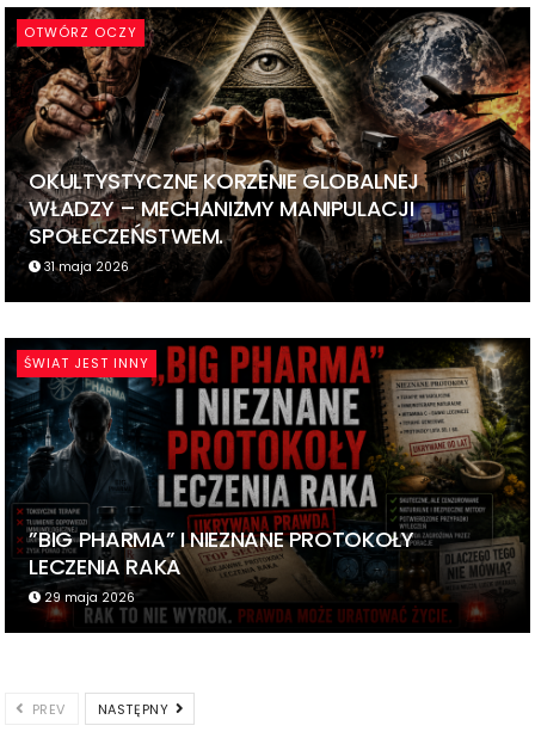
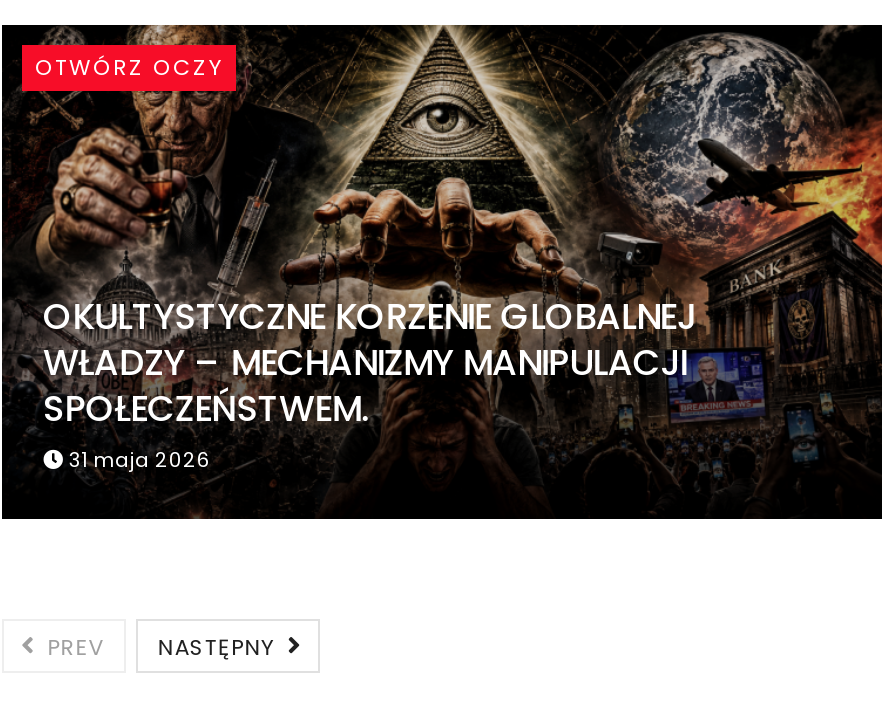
- [image]
- ŚWIAT JEST INNY

- ”BIG PHARMA” I NIEZNANE PROTOKOŁY
- LECZENIA RAKA
- 29 maja 2026
